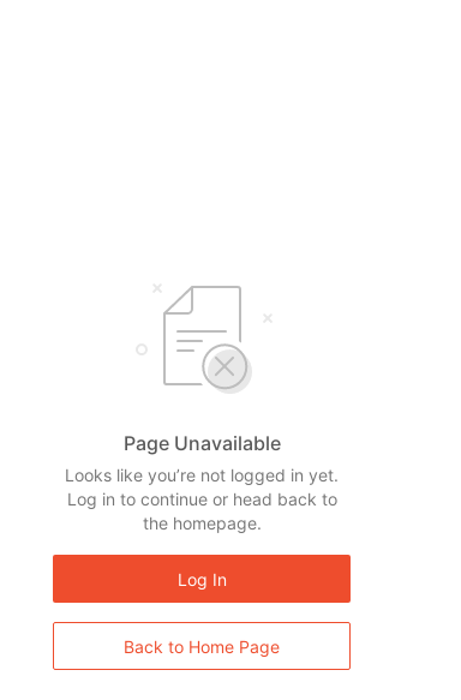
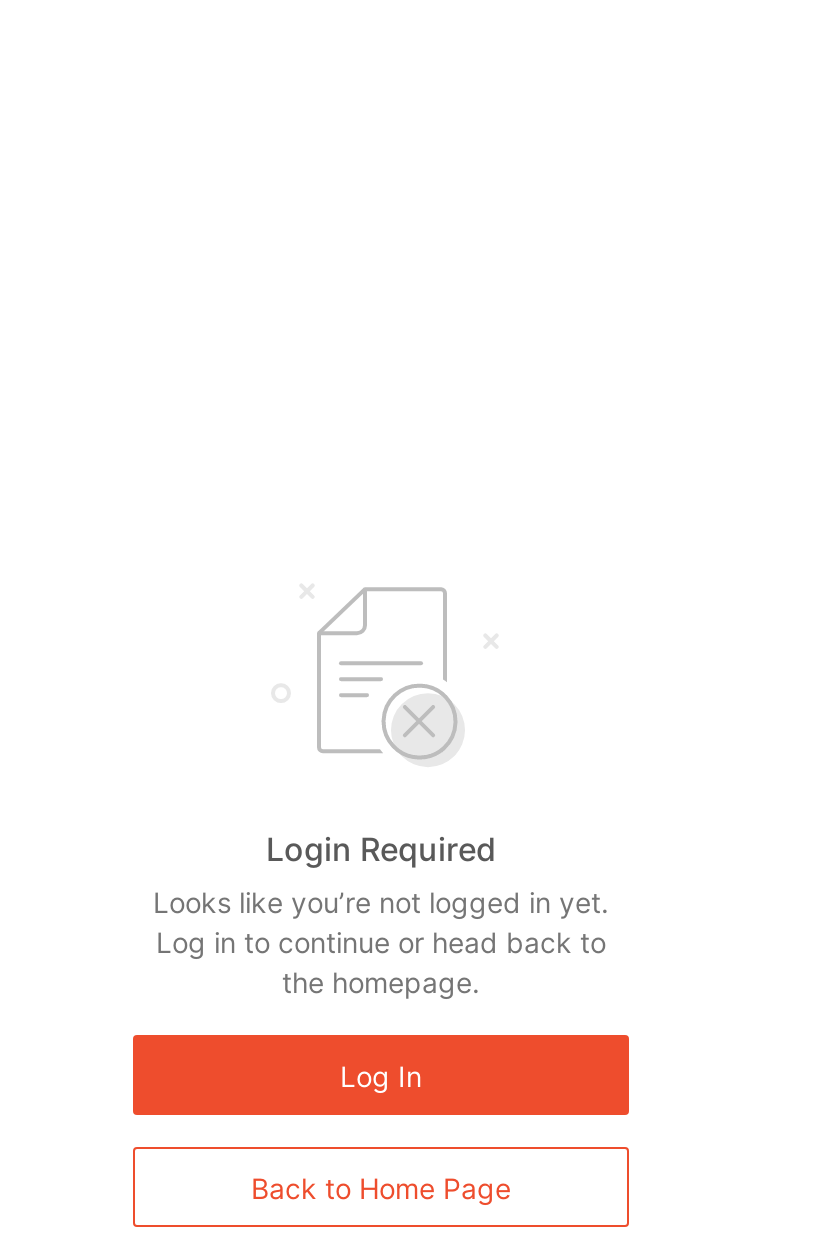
- Page Unavailable
+ Login Required
